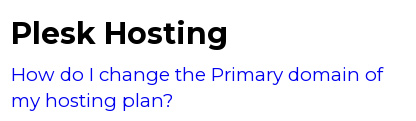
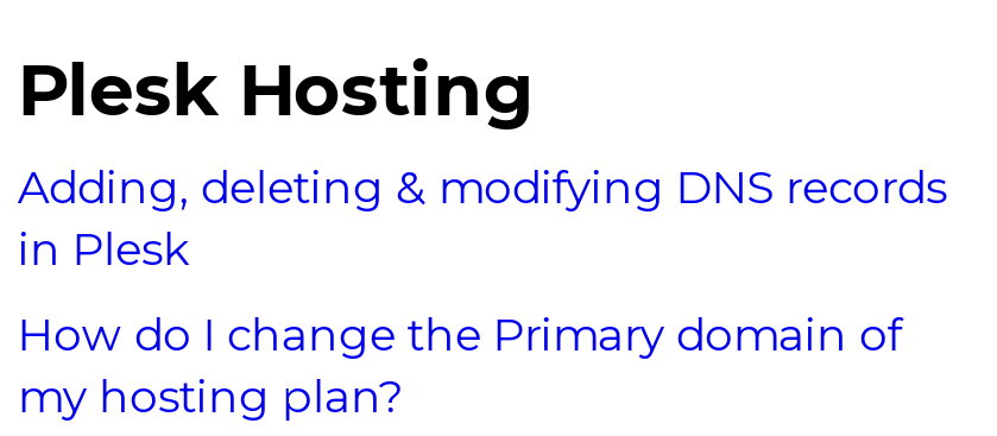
+ Adding, deleting & modifying DNS records
+ in Plesk
